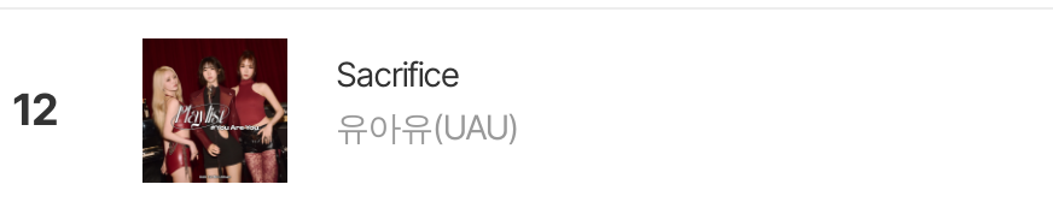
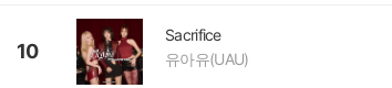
- 12
+ 10
